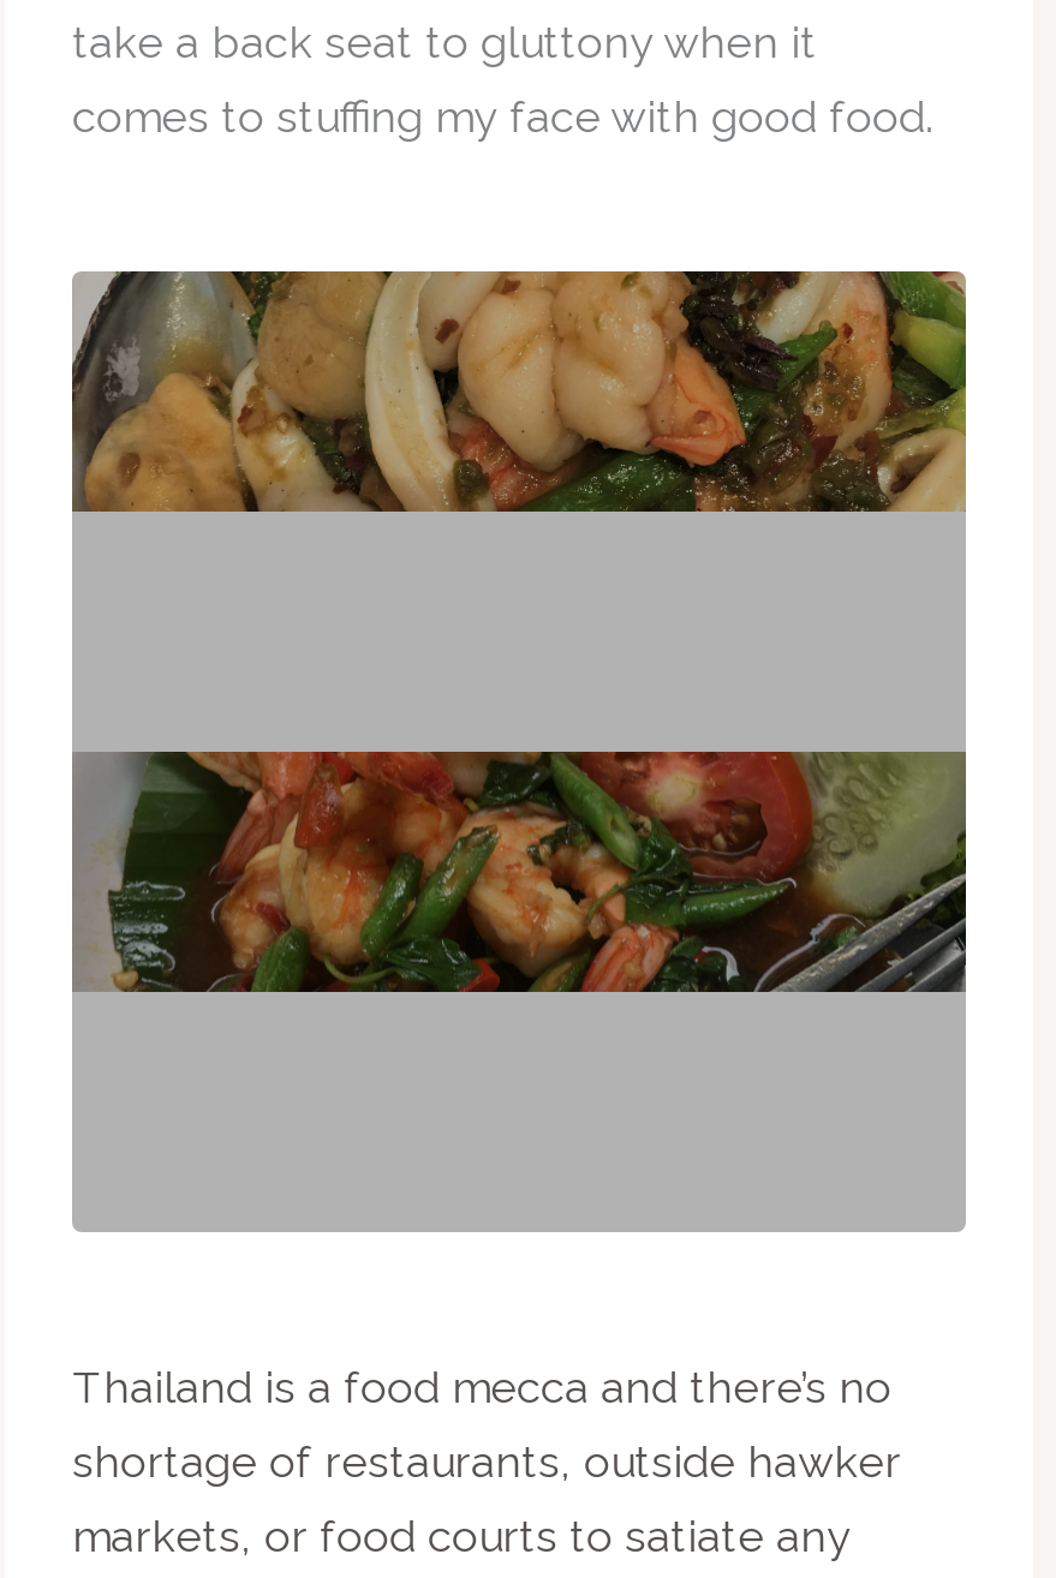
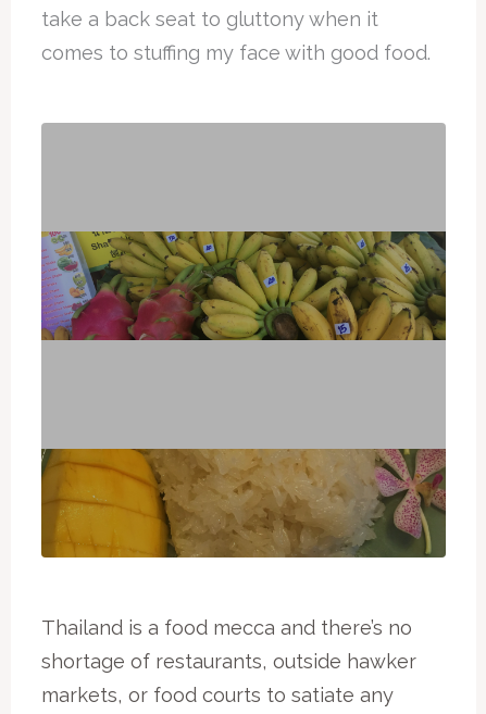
- [image]
+ [image]
